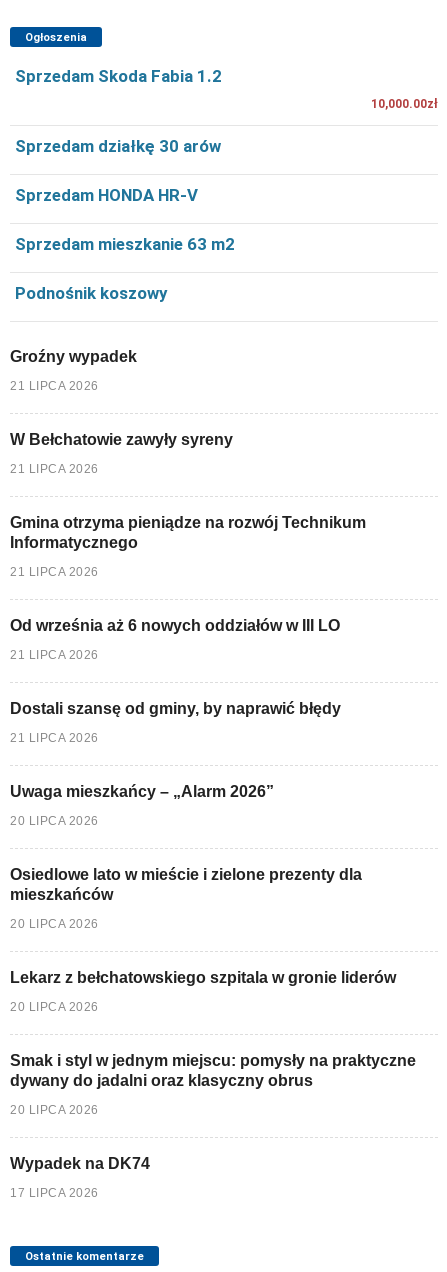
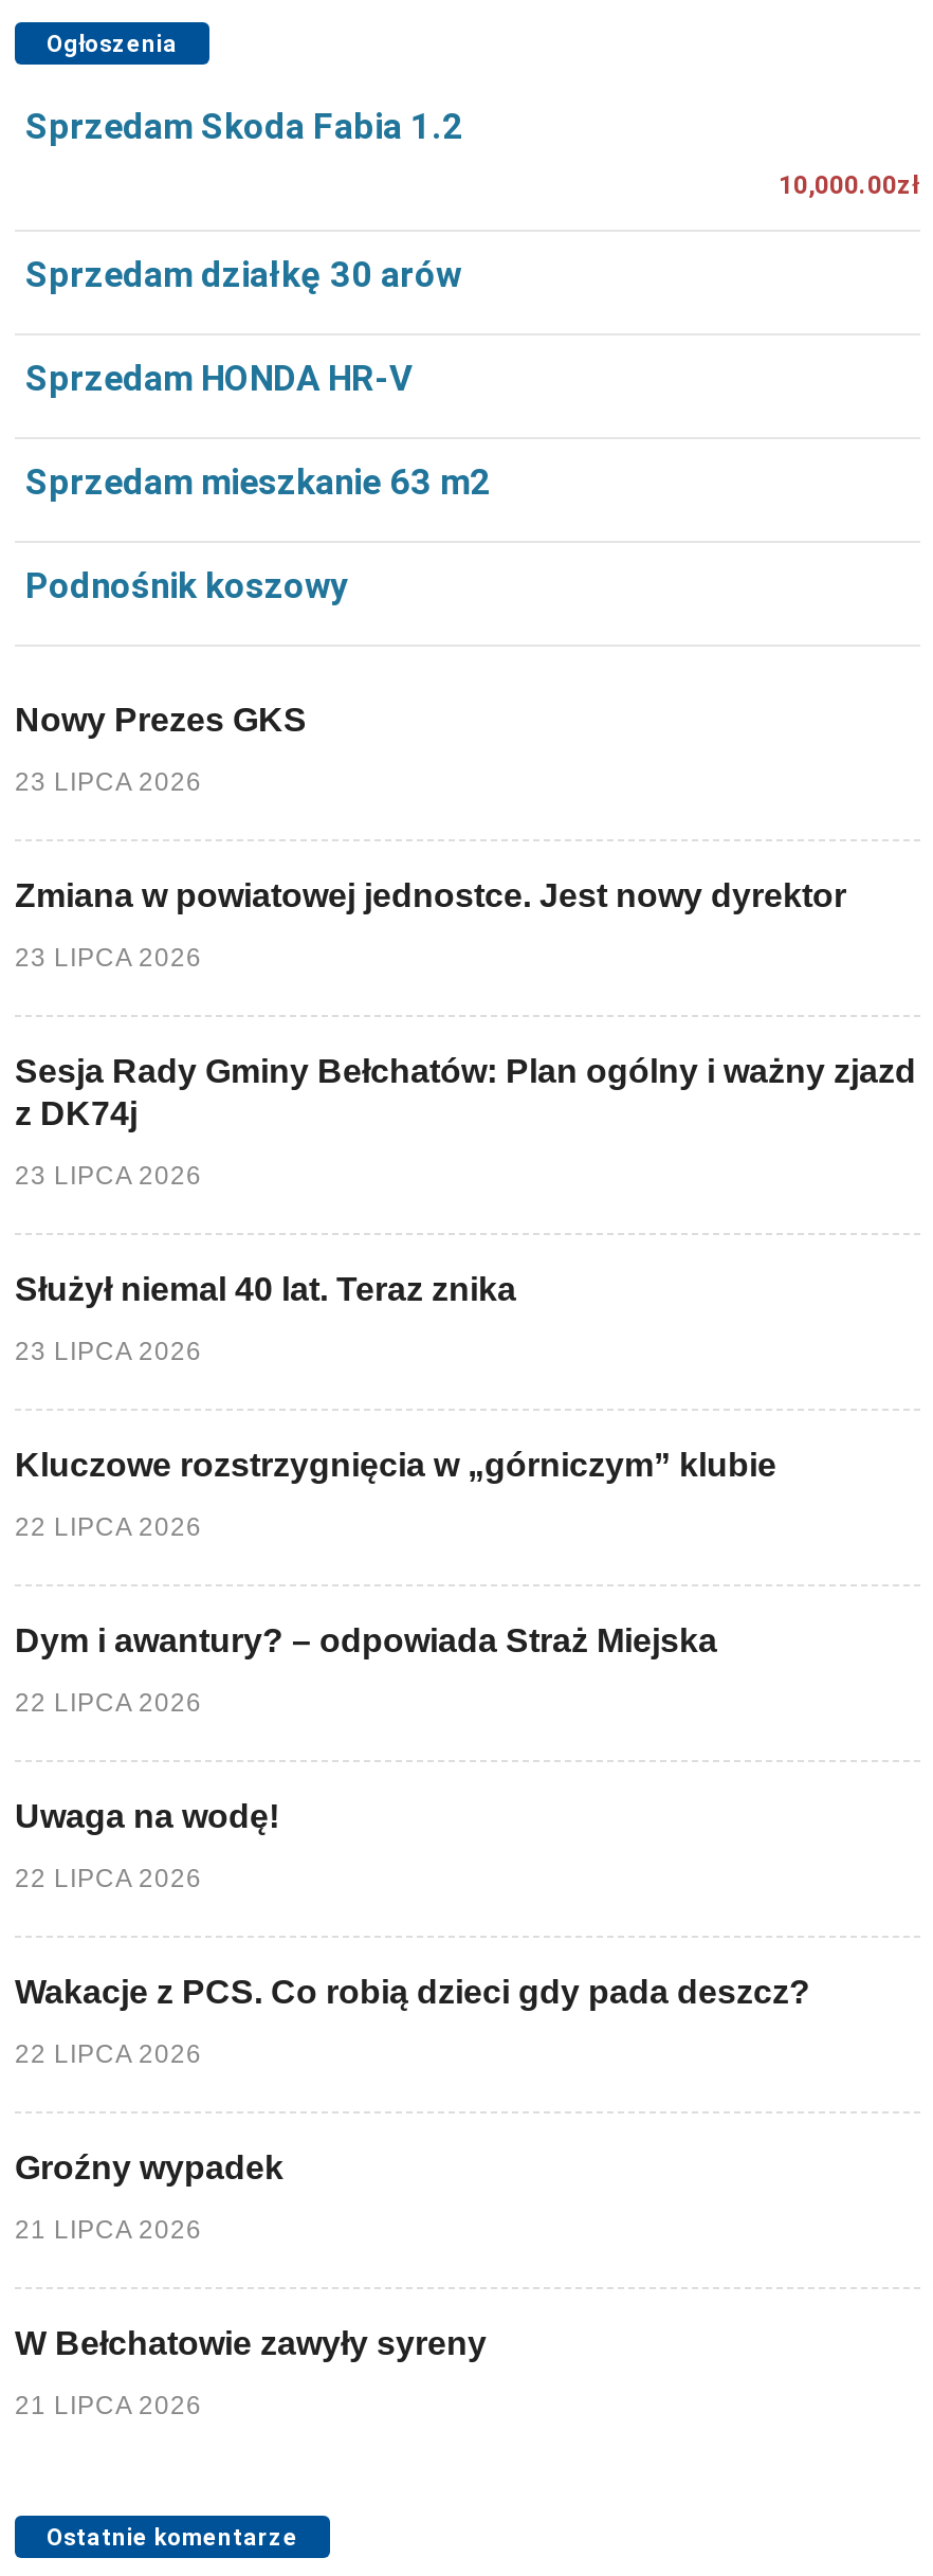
+ Nowy Prezes GKS
+ 23 LIPCA 2026
+ Zmiana w powiatowej jednostce. Jest nowy dyrektor
+ 23 LIPCA 2026
+ Sesja Rady Gminy Bełchatów: Plan ogólny i ważny zjazd
+ z DK74j
+ 23 LIPCA 2026
+ Służył niemal 40 lat. Teraz znika
+ 23 LIPCA 2026
+ Kluczowe rozstrzygnięcia w „górniczym” klubie
+ 22 LIPCA 2026
+ Dym i awantury? – odpowiada Straż Miejska
+ 22 LIPCA 2026
+ Uwaga na wodę!
+ 22 LIPCA 2026
+ Wakacje z PCS. Co robią dzieci gdy pada deszcz?
+ 22 LIPCA 2026

moved down: Groźny wypadek | 21 LIPCA 2026 | W Bełchatowie zawyły syreny | 21 LIPCA 2026

- Gmina otrzyma pieniądze na rozwój Technikum
- Informatycznego
- 21 LIPCA 2026
- Od września aż 6 nowych oddziałów w III LO
- 21 LIPCA 2026
- Dostali szansę od gminy, by naprawić błędy
- 21 LIPCA 2026
- Uwaga mieszkańcy – „Alarm 2026”
- 20 LIPCA 2026
- Osiedlowe lato w mieście i zielone prezenty dla
- mieszkańców
- 20 LIPCA 2026
- Lekarz z bełchatowskiego szpitala w gronie liderów
- 20 LIPCA 2026
- Smak i styl w jednym miejscu: pomysły na praktyczne
- dywany do jadalni oraz klasyczny obrus
- 20 LIPCA 2026
- Wypadek na DK74
- 17 LIPCA 2026
